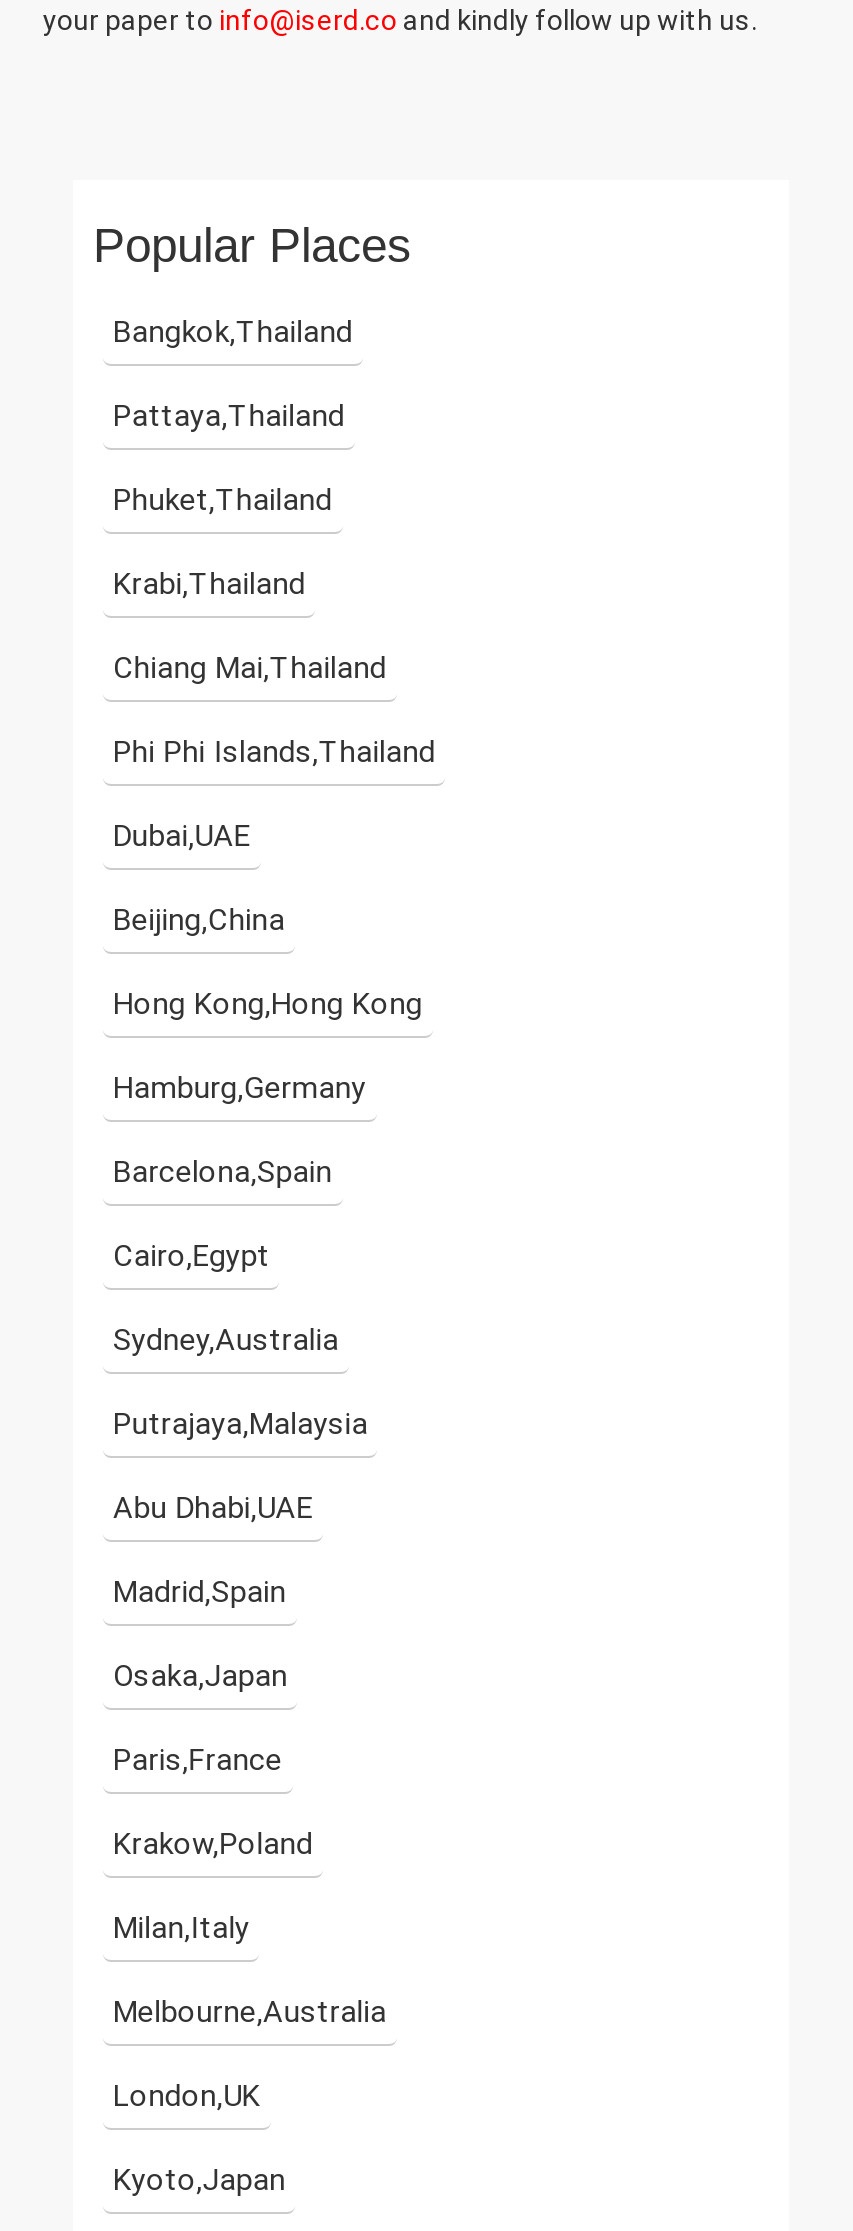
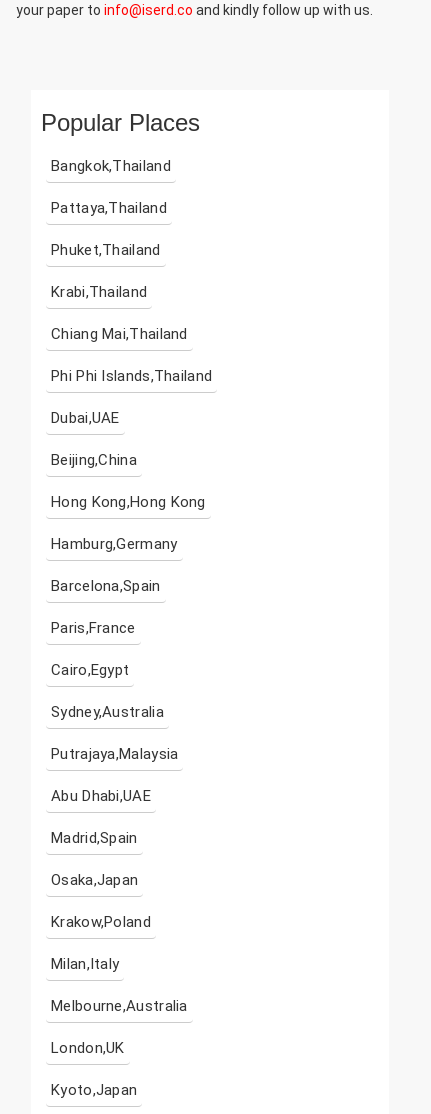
moved down: Cairo,Egypt | Sydney,Australia | Putrajaya,Malaysia | Abu Dhabi,UAE | Madrid,Spain | Osaka,Japan

moved up: Paris,France
